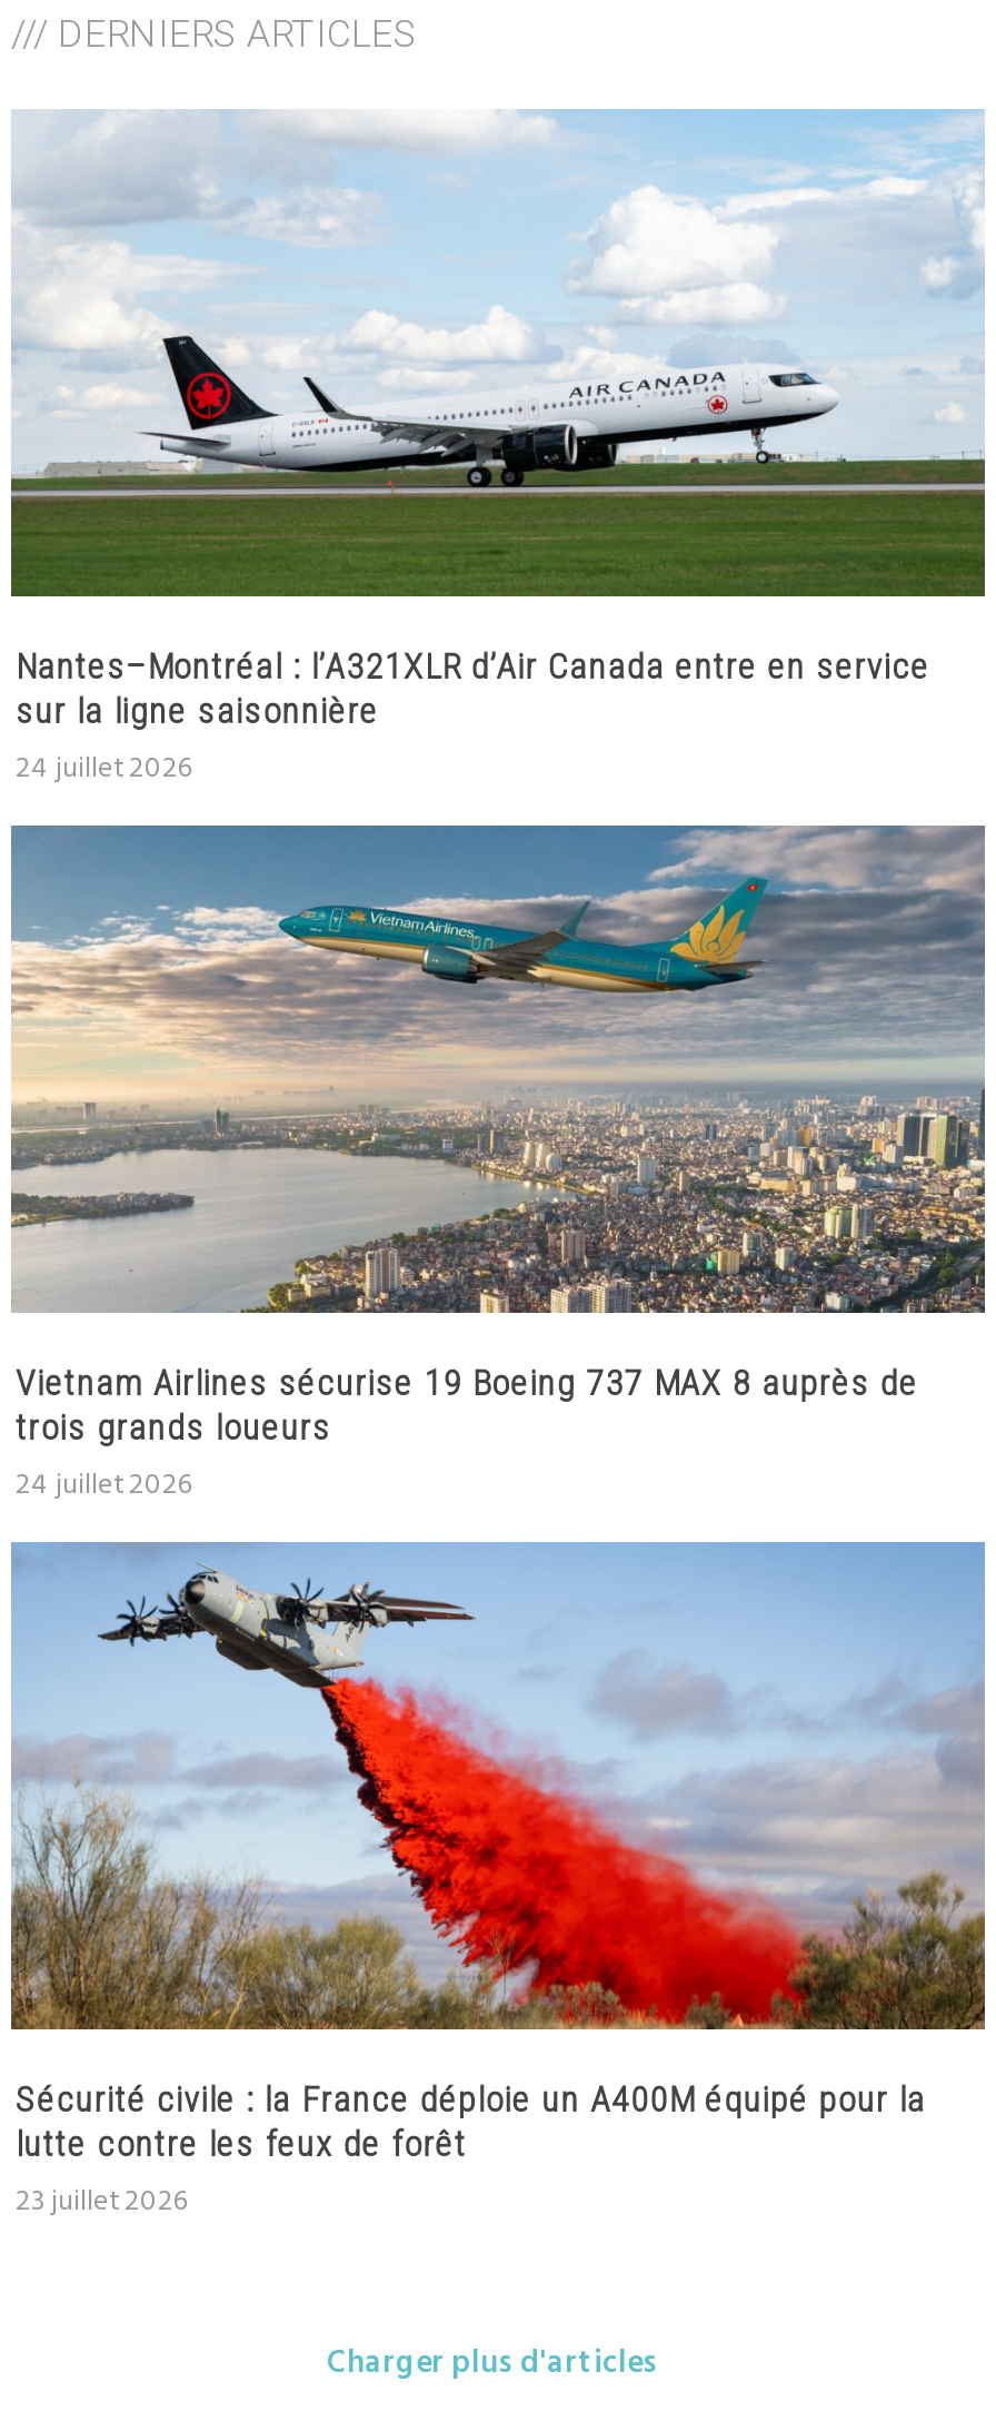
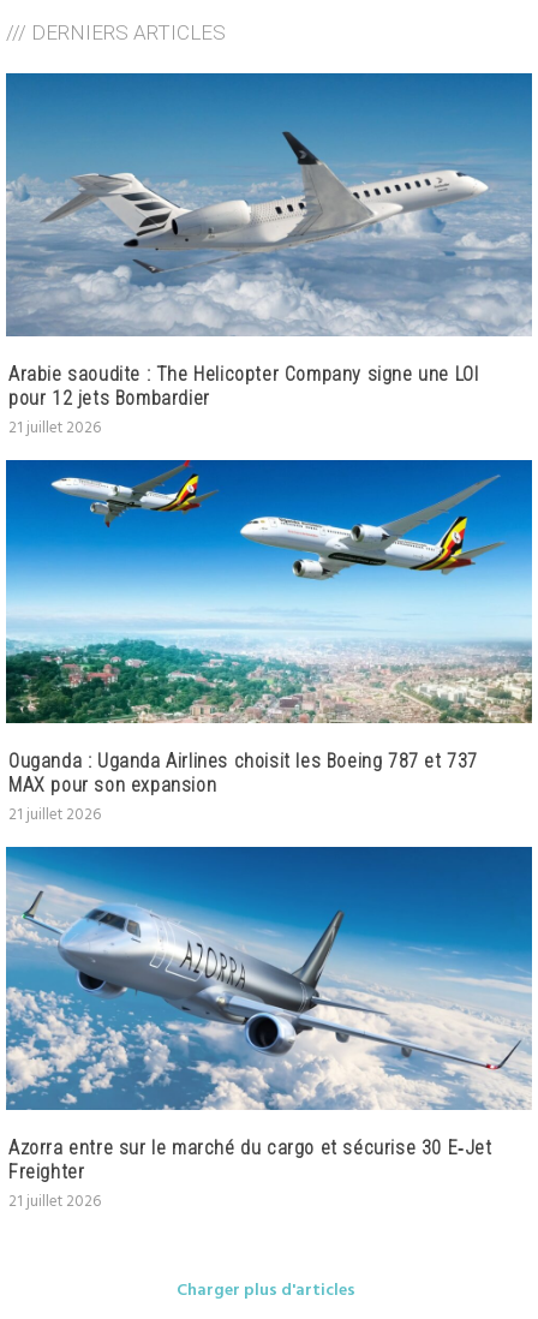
- [image]
- Nantes–Montréal : l’A321XLR d’Air Canada entre en service
- sur la ligne saisonnière
- 24 juillet 2026
+ [image]
+ Arabie saoudite : The Helicopter Company signe une LOI
+ pour 12 jets Bombardier
+ 21 juillet 2026

- [image]
- Vietnam Airlines sécurise 19 Boeing 737 MAX 8 auprès de
- trois grands loueurs
- 24 juillet 2026
+ [image]
+ Ouganda : Uganda Airlines choisit les Boeing 787 et 737
+ MAX pour son expansion
+ 21 juillet 2026

- [image]
- Sécurité civile : la France déploie un A400M équipé pour la
- lutte contre les feux de forêt
- 23 juillet 2026
+ [image]
+ Azorra entre sur le marché du cargo et sécurise 30 E‑Jet
+ Freighter
+ 21 juillet 2026
